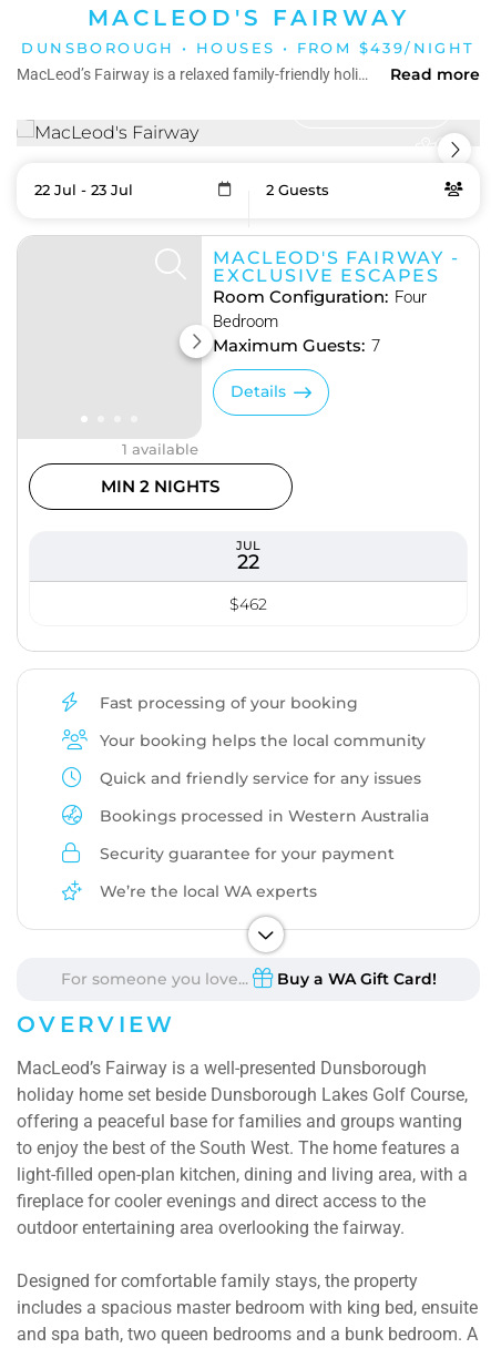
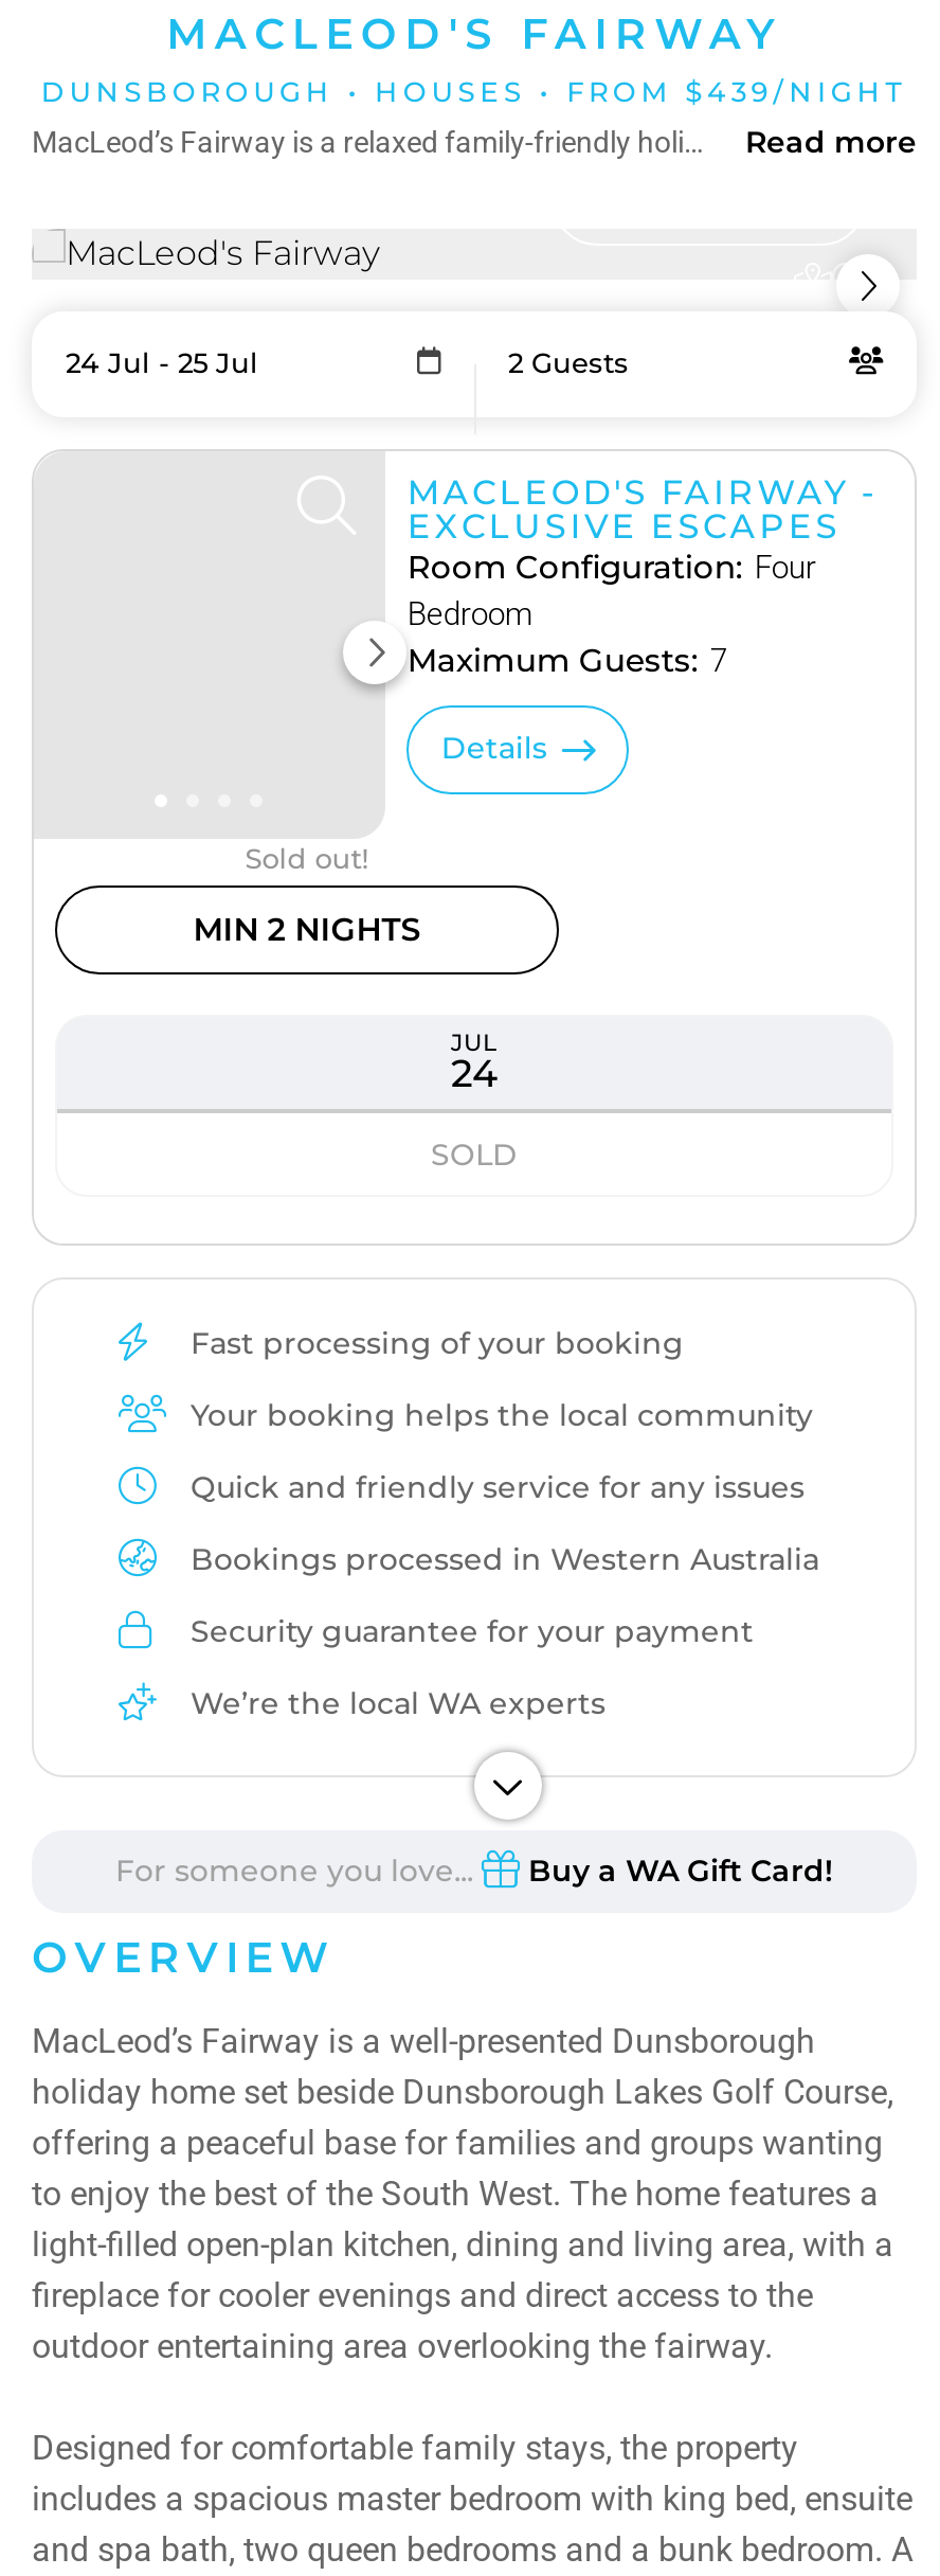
- 22 Jul - 23 Jul
+ 24 Jul - 25 Jul

- 1 available
+ Sold out!

- 22
+ 24

- $462
+ SOLD
